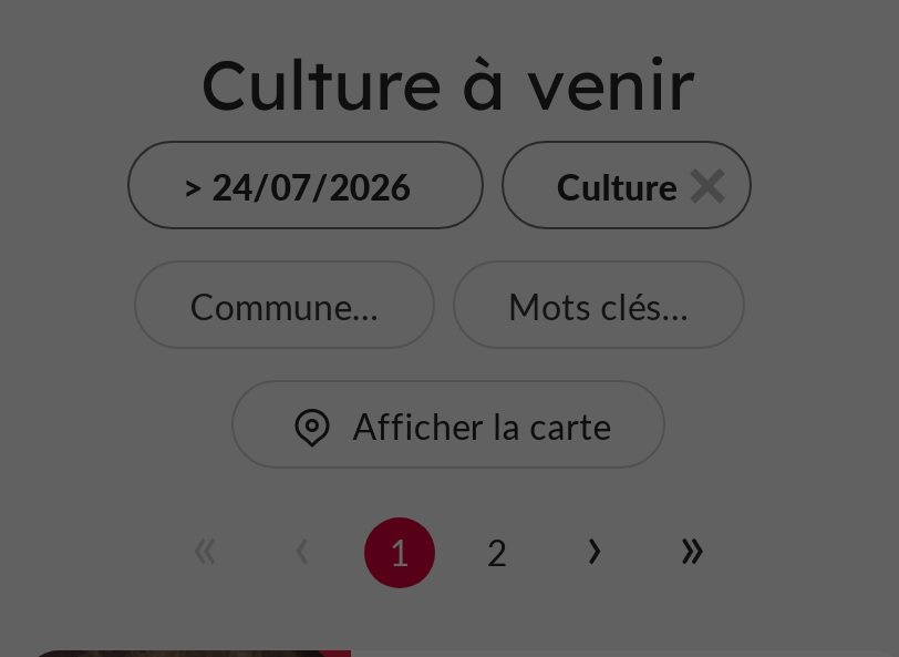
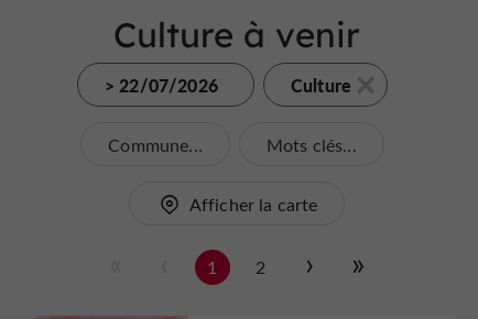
- > 24/07/2026
+ > 22/07/2026
